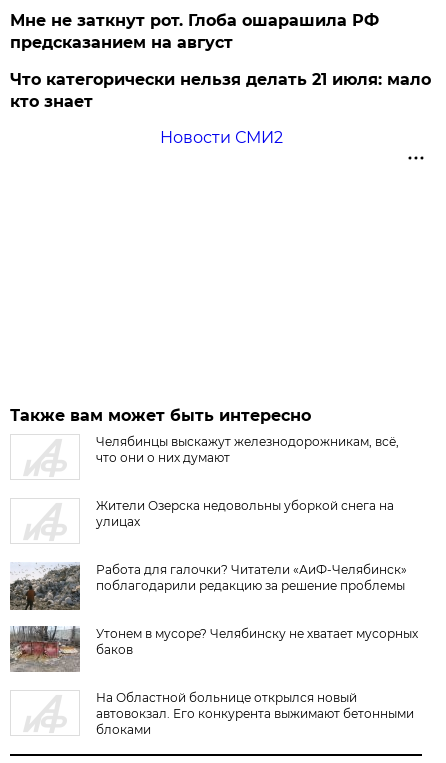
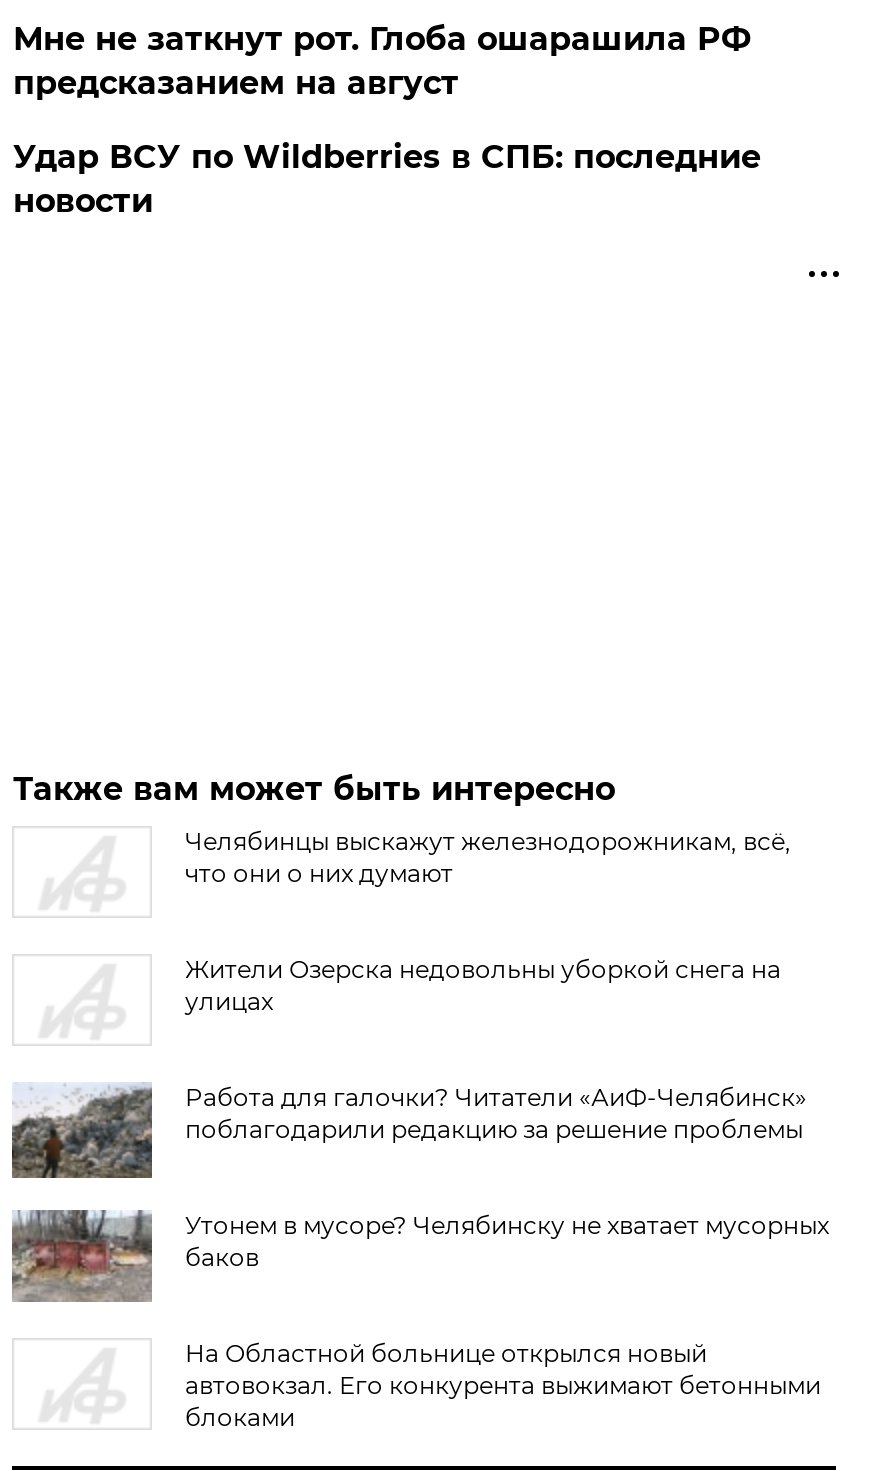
- Что категорически нельзя делать 21 июля: мало
- кто знает
- Новости СМИ2
+ Удар ВСУ по Wildberries в СПБ: последние
+ новости
